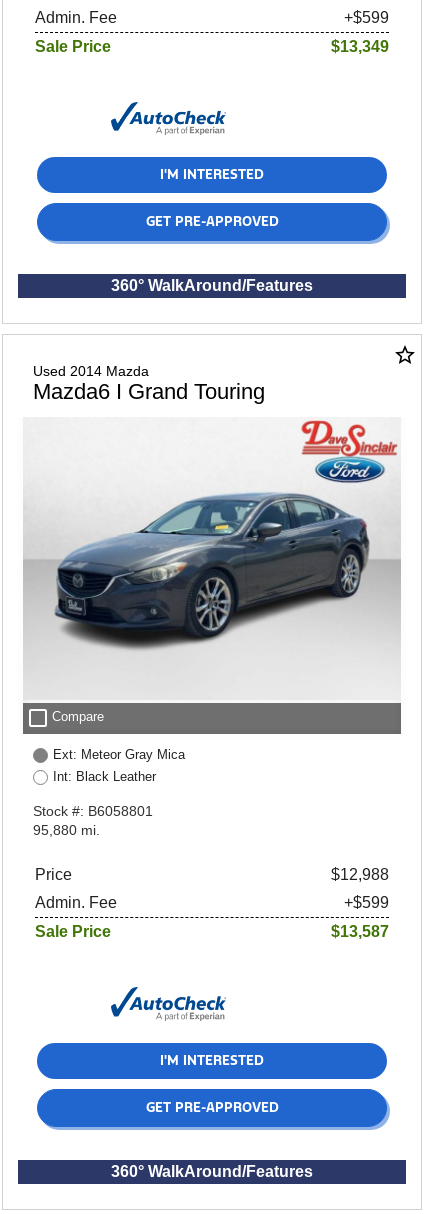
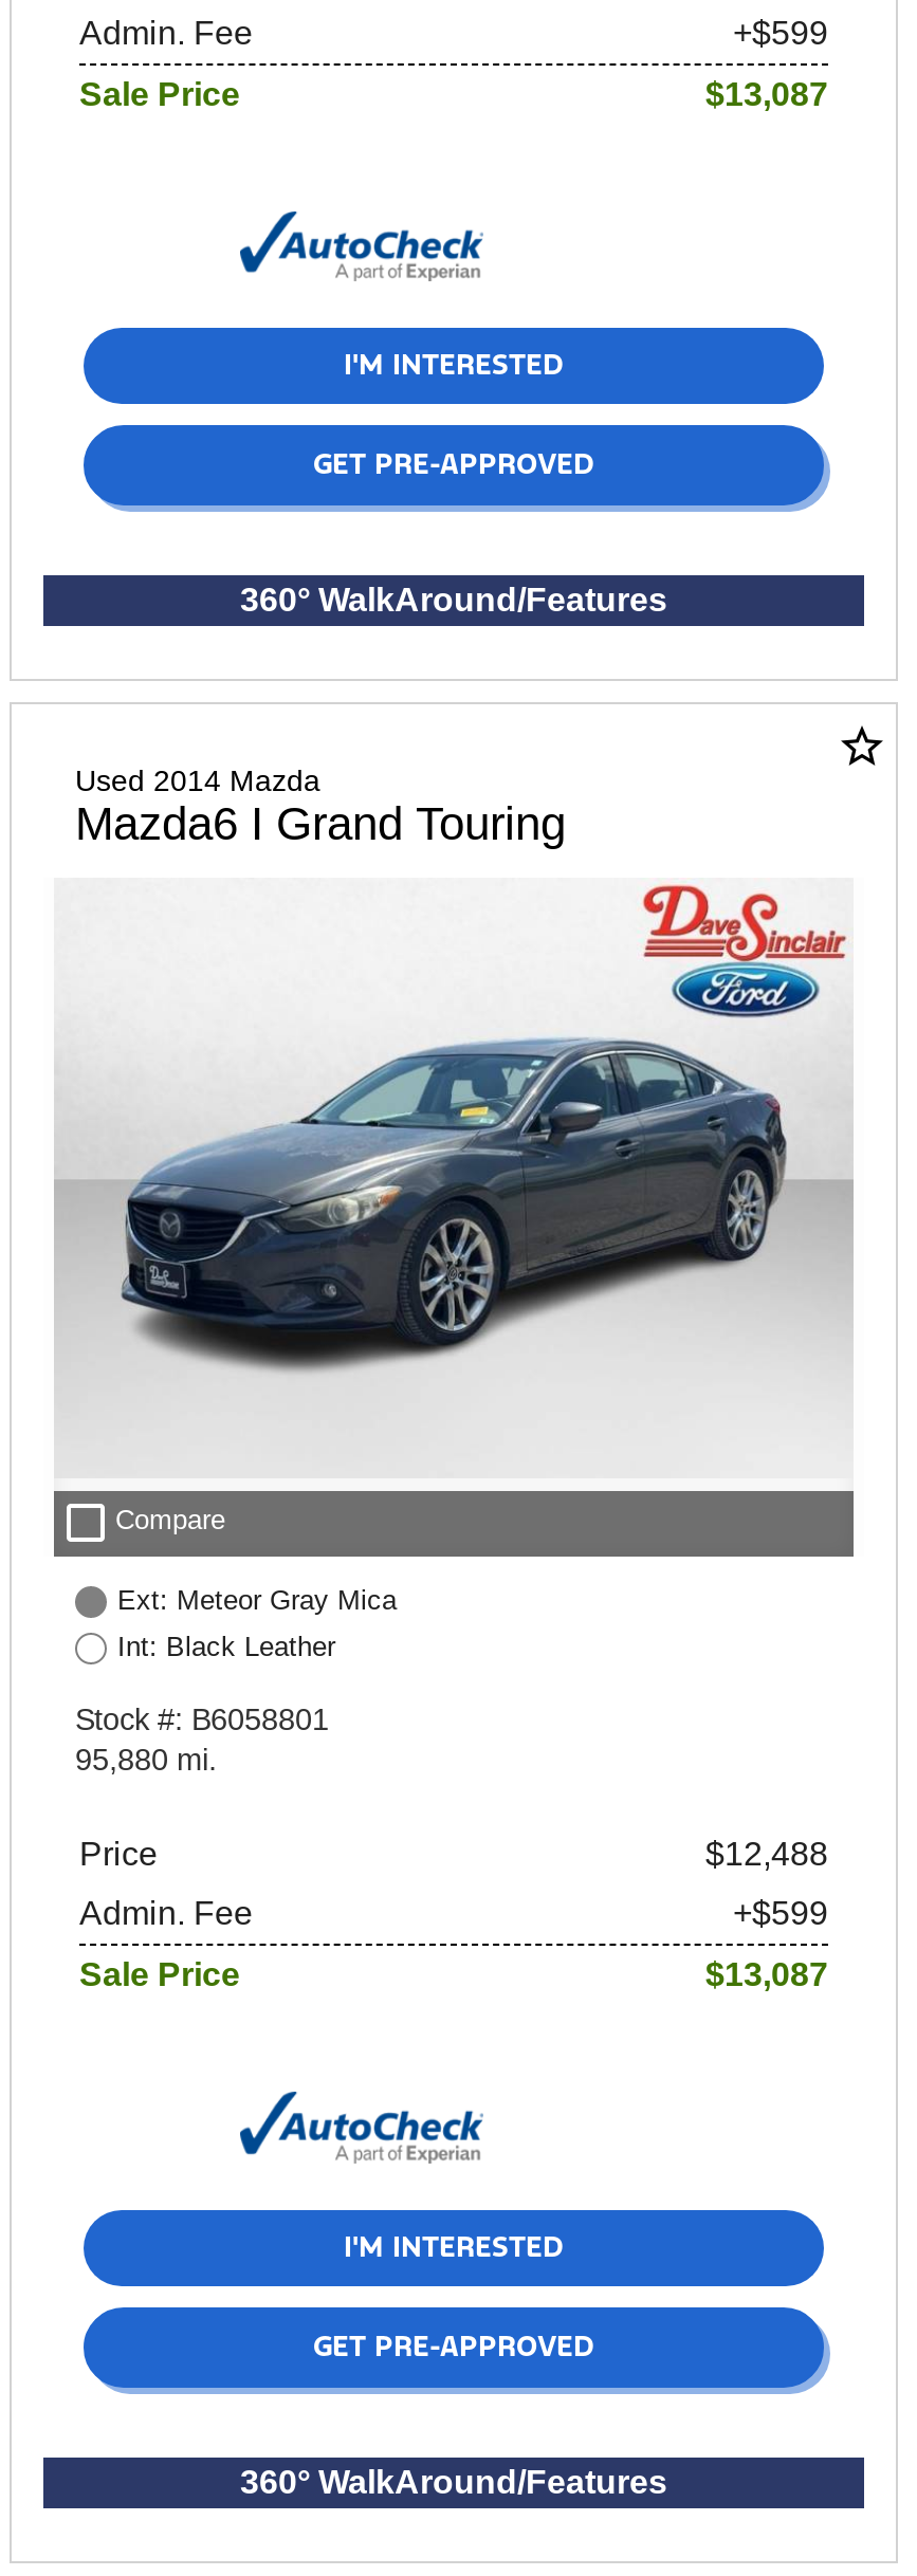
- $13,349
+ $13,087

- $12,988
+ $12,488

- $13,587
+ $13,087
